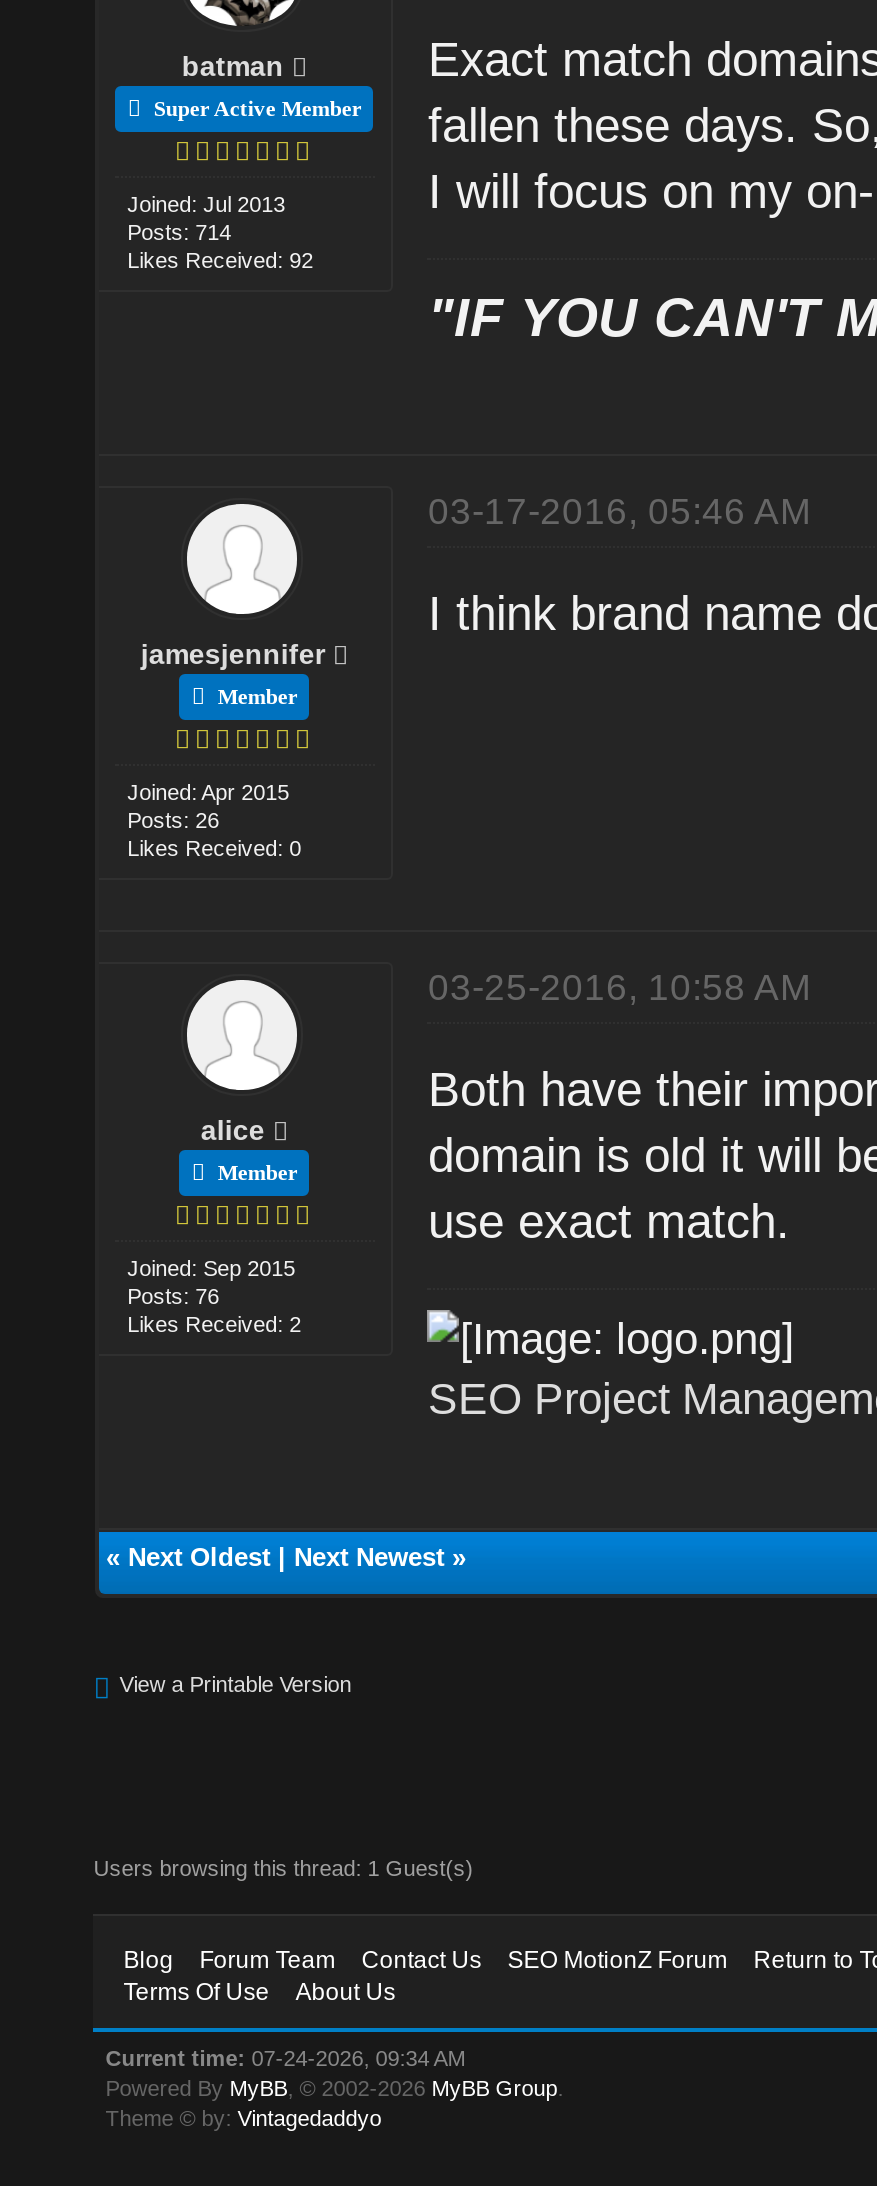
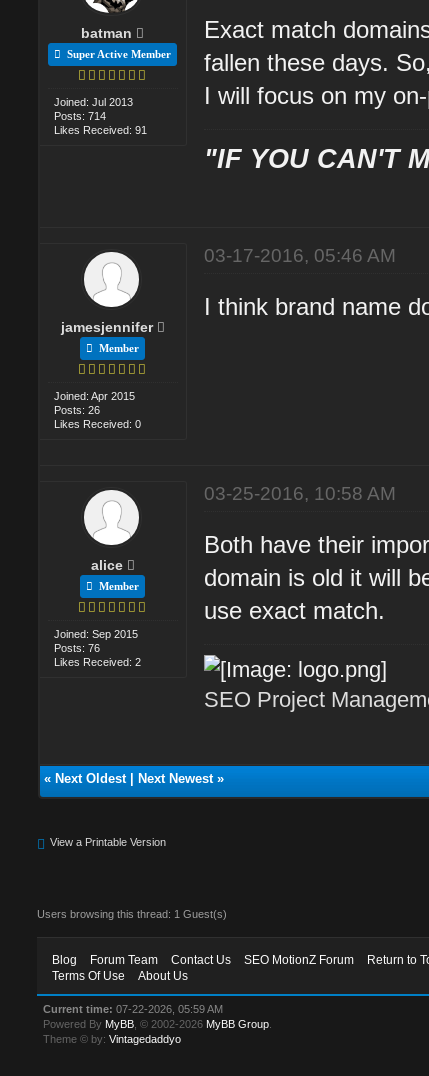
- Likes Received: 92
+ Likes Received: 91

- Current time: 07-24-2026, 09:34 AM
+ Current time: 07-22-2026, 05:59 AM
